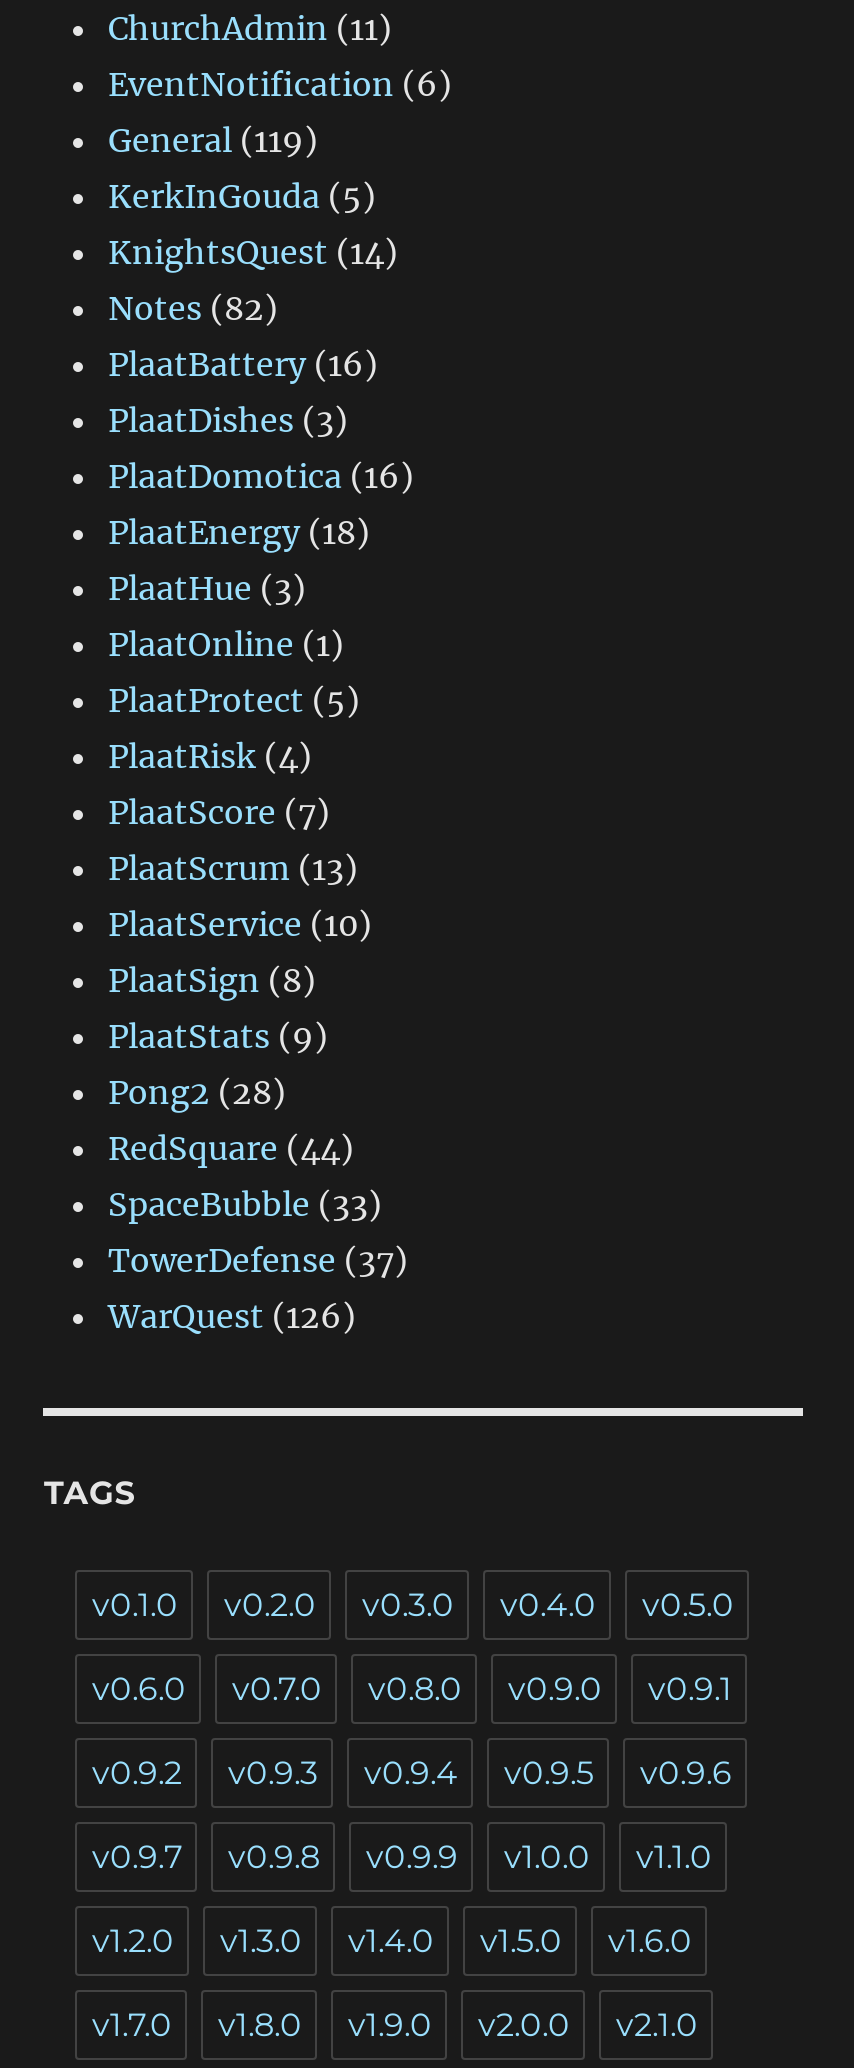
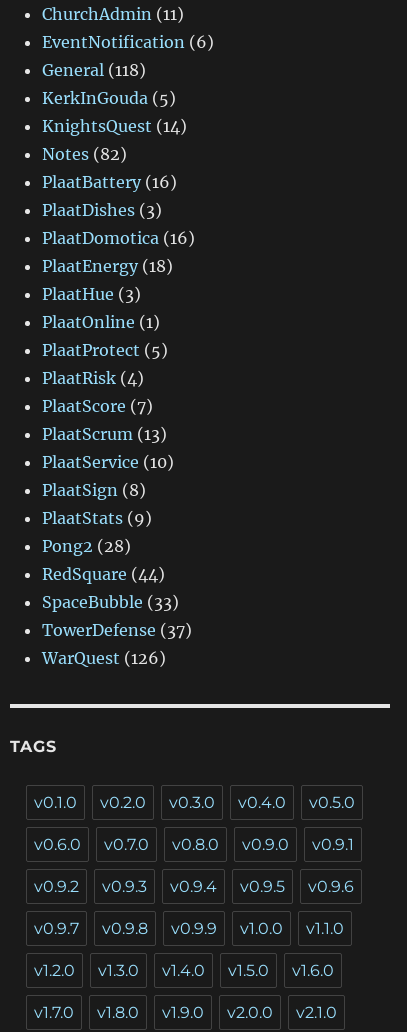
- General (119)
+ General (118)
